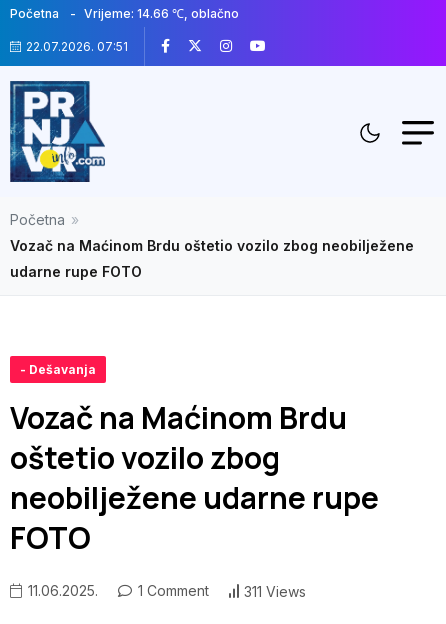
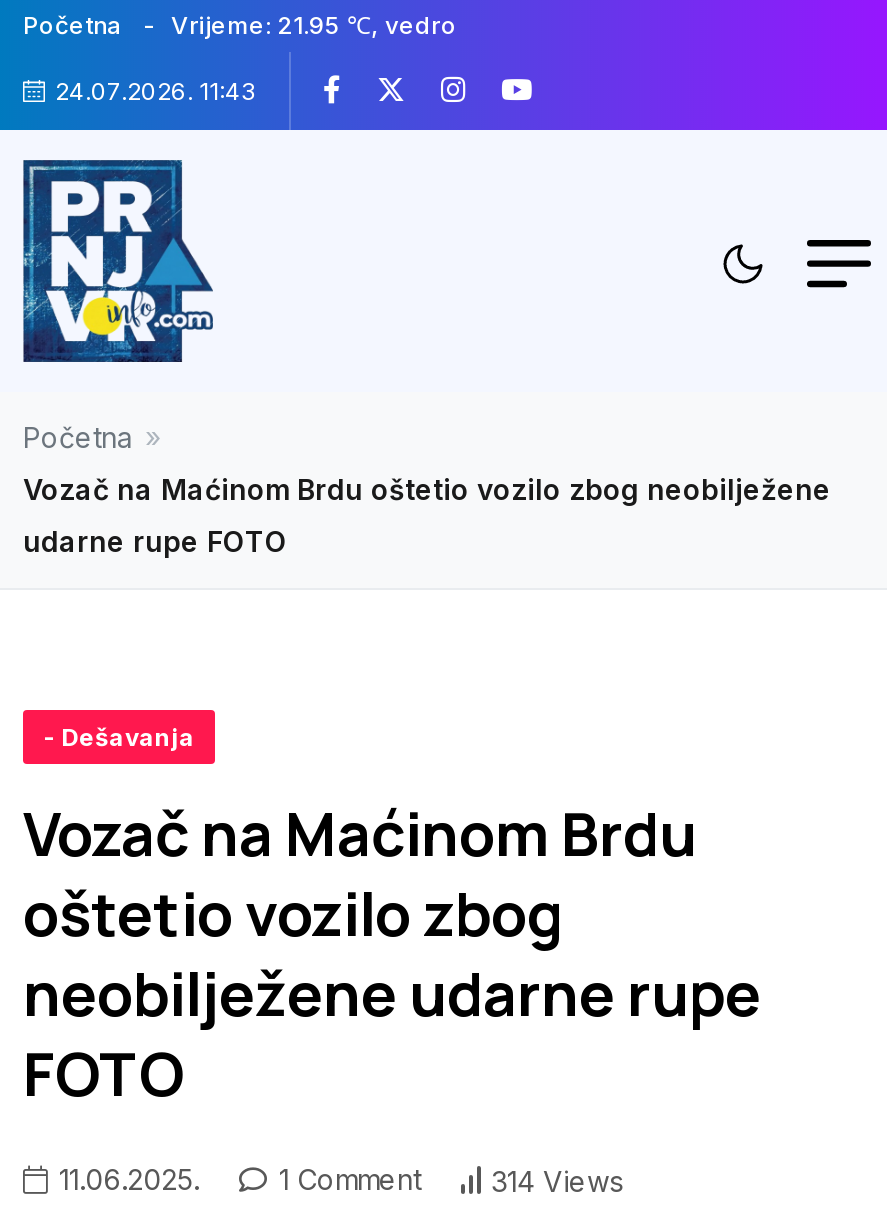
- Vrijeme: 14.66 ℃, oblačno
+ Vrijeme: 21.95 ℃, vedro

- 22.07.2026. 07:51
+ 24.07.2026. 11:43

- 311 Views
+ 314 Views
